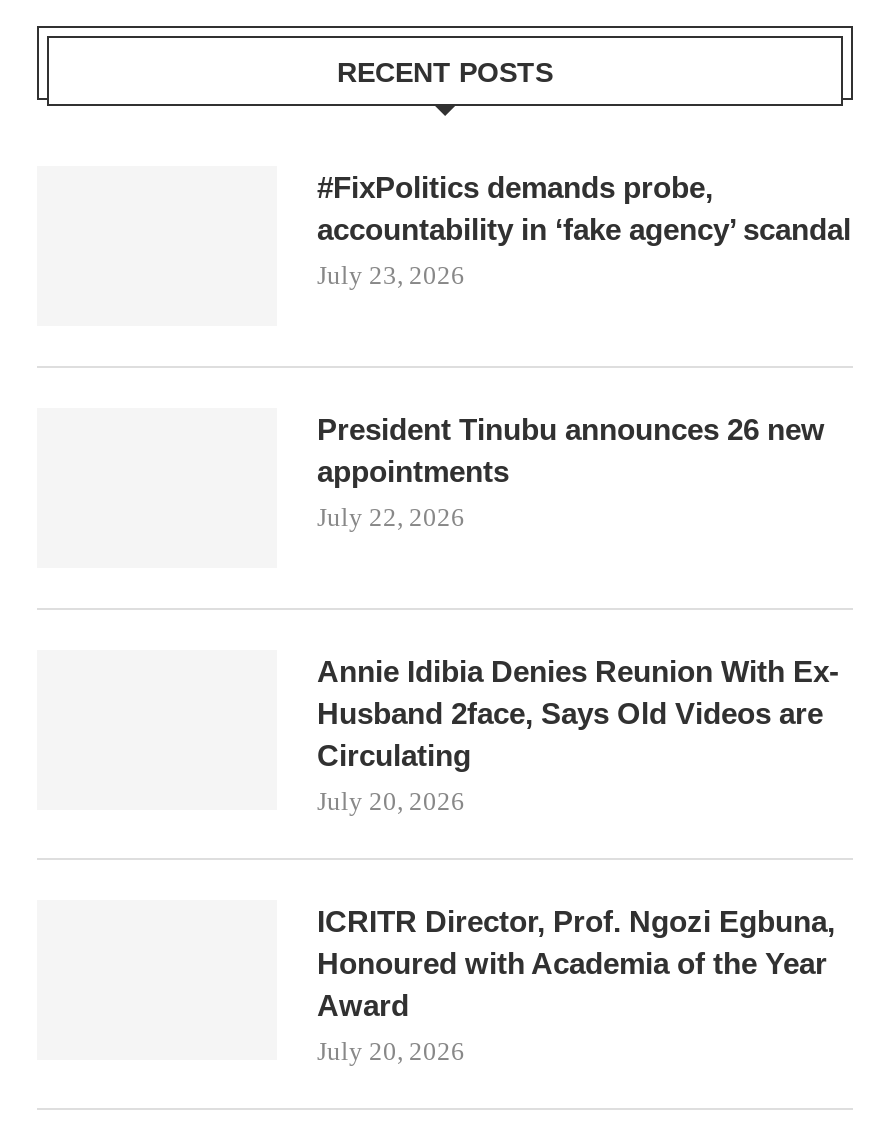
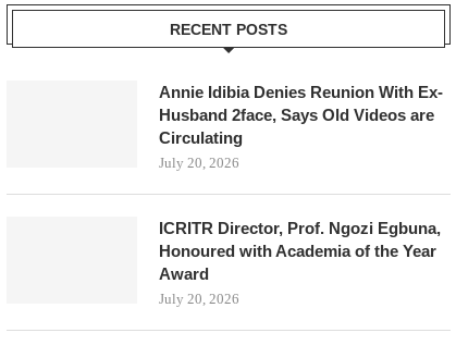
- #FixPolitics demands probe,
- accountability in ‘fake agency’ scandal
- July 23, 2026

- President Tinubu announces 26 new
- appointments
- July 22, 2026
